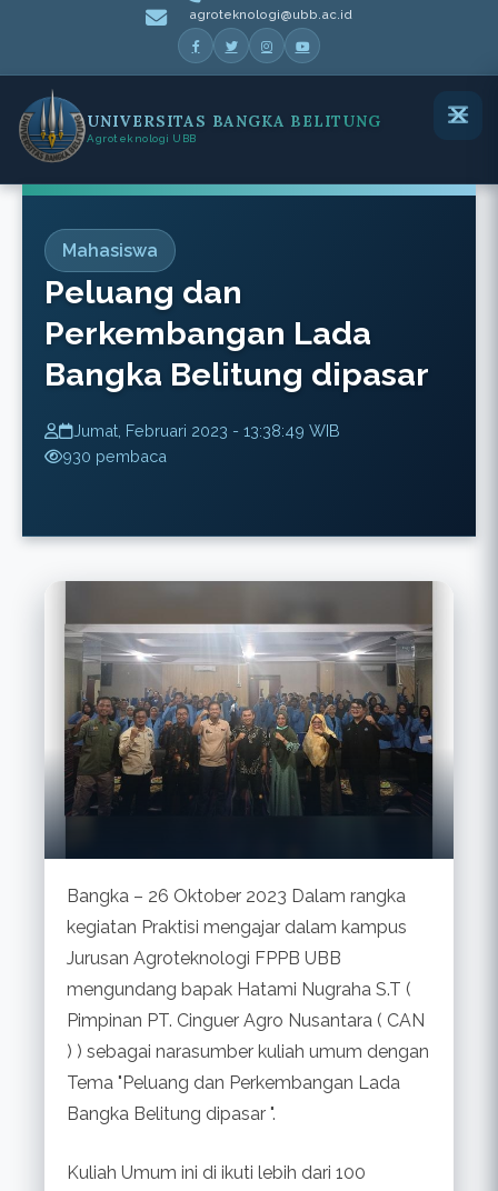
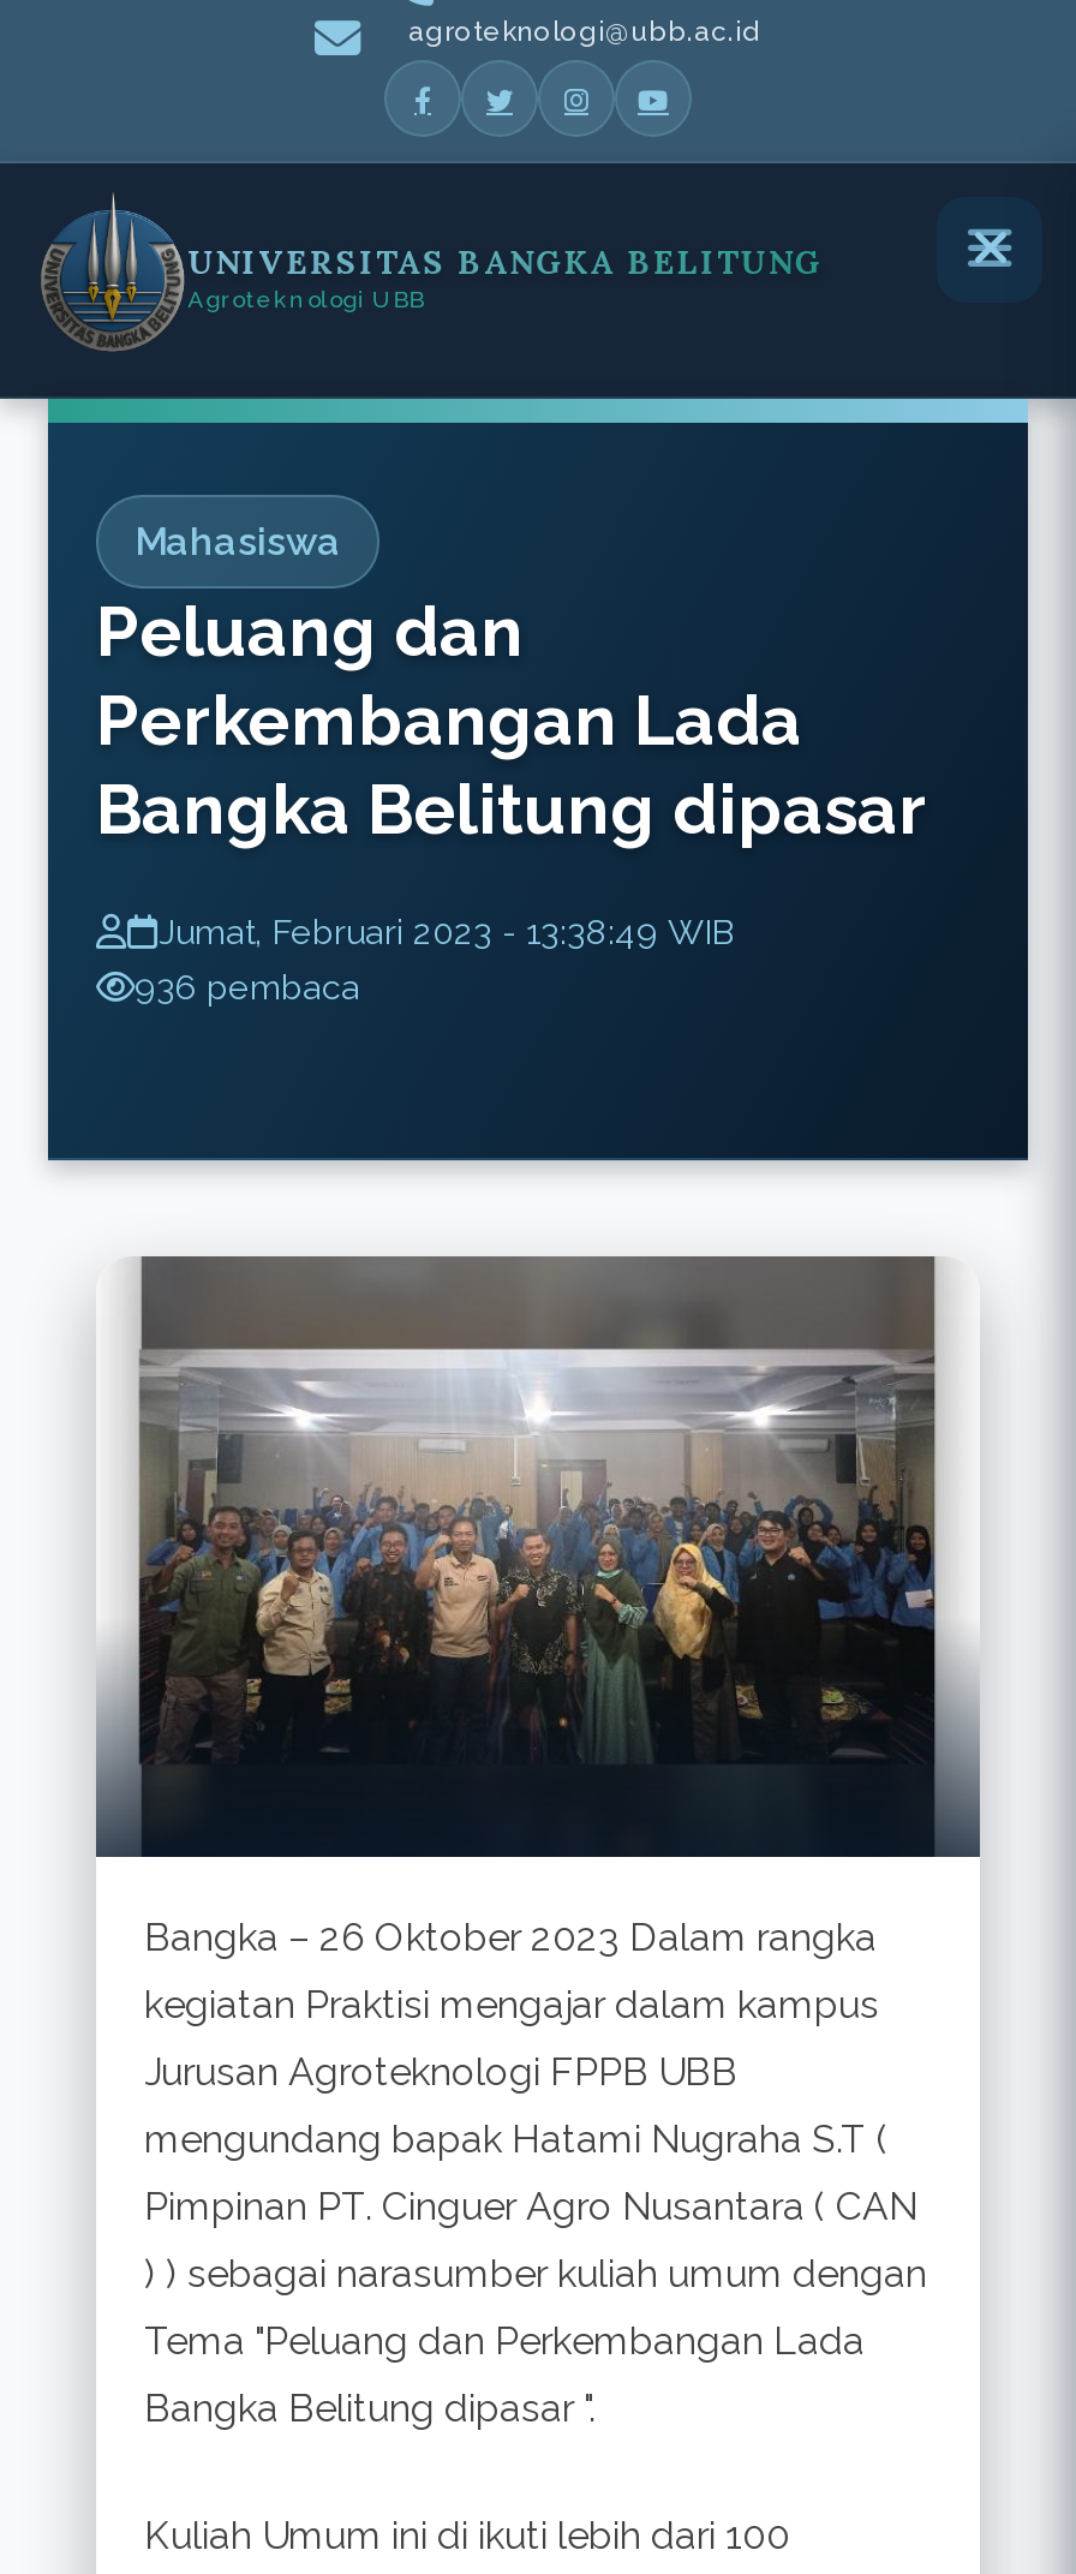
- 930 pembaca
+ 936 pembaca
